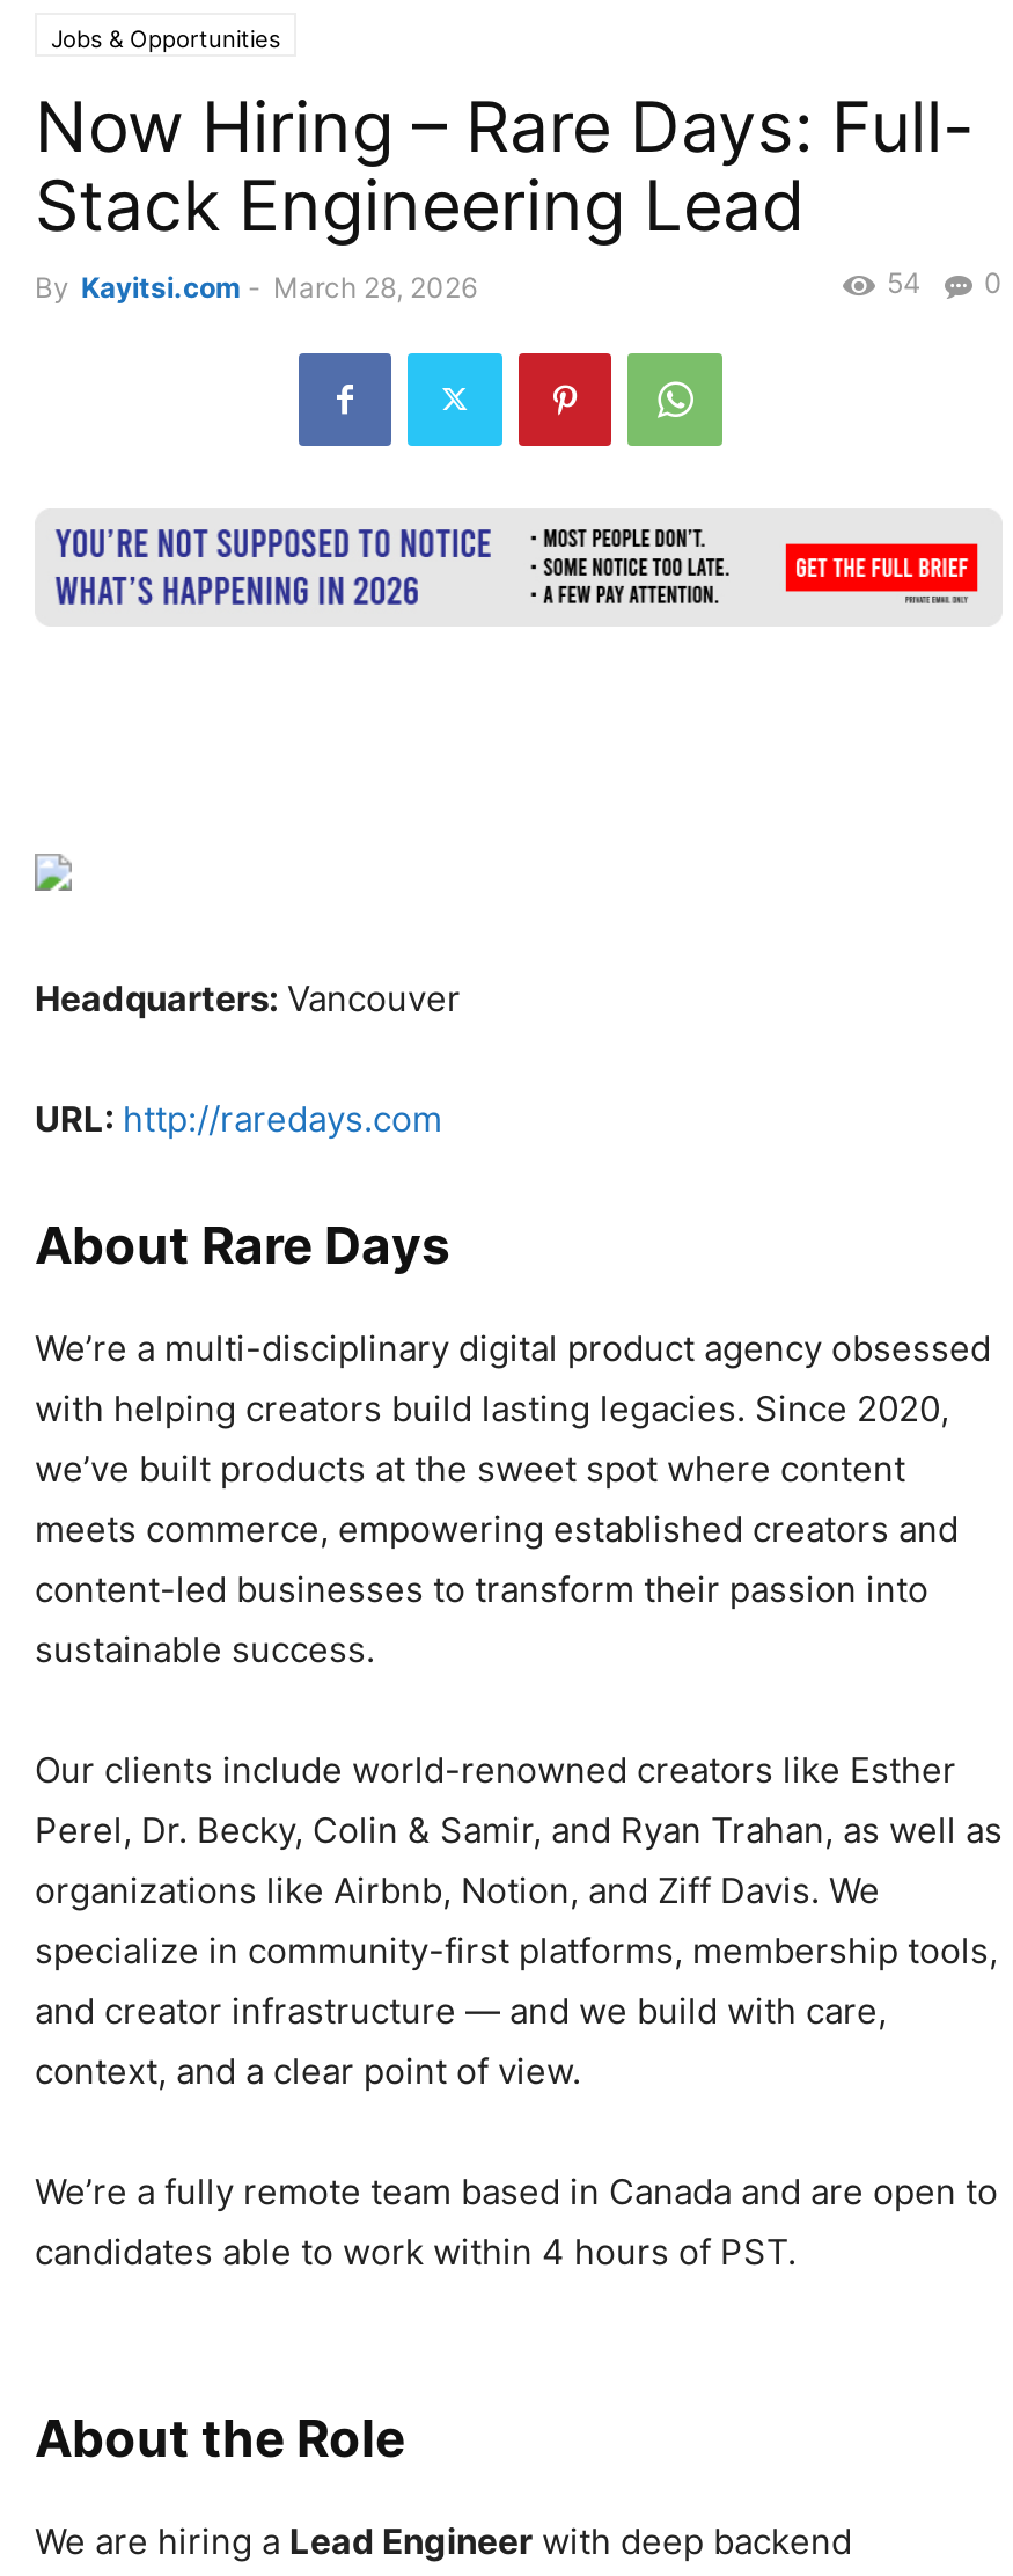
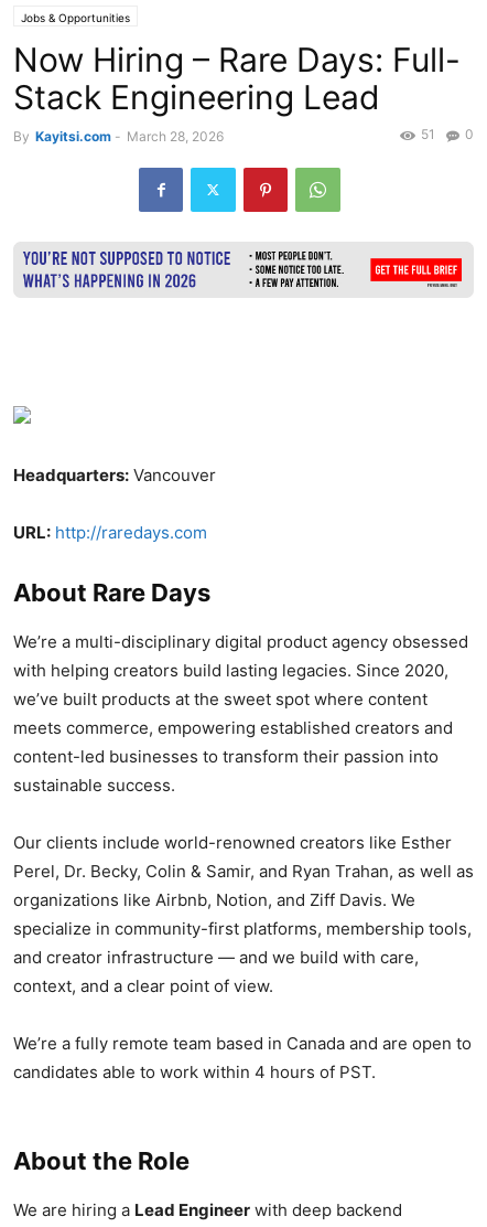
- 54 0
+ 51 0
